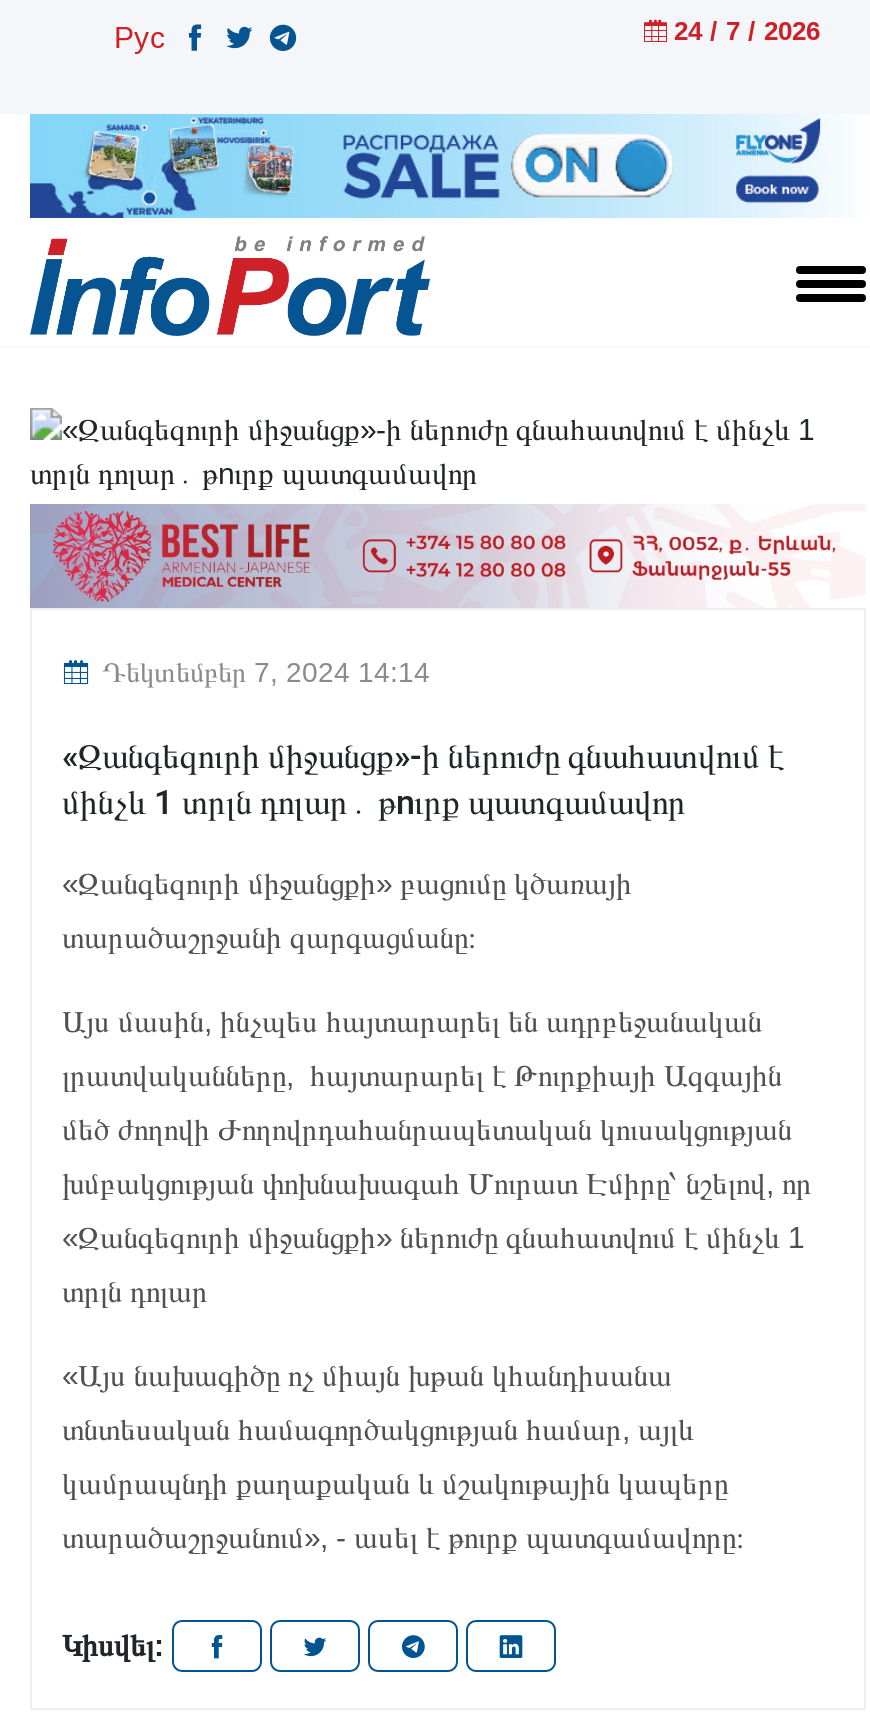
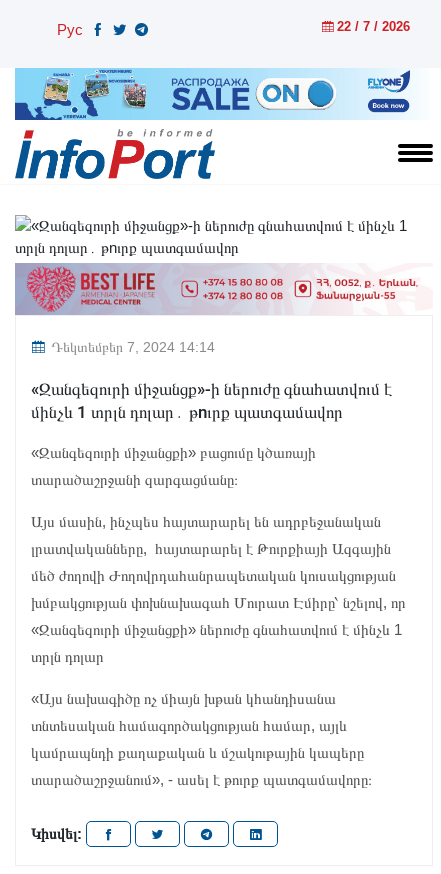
- 24 / 7 / 2026
+ 22 / 7 / 2026
